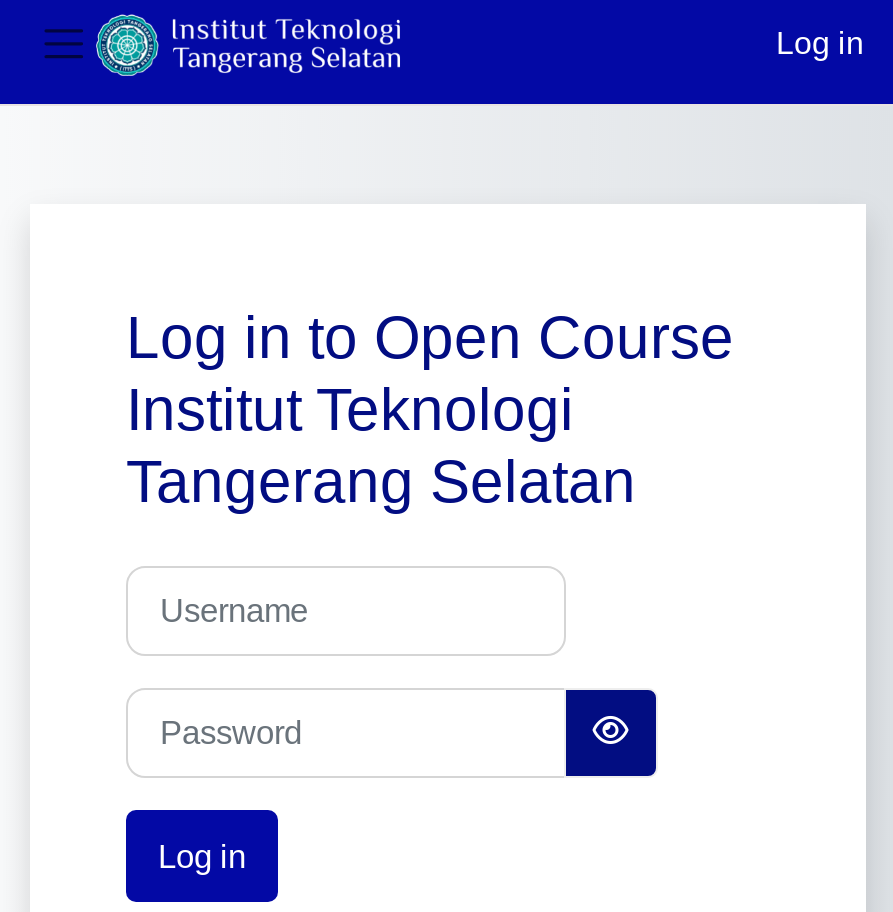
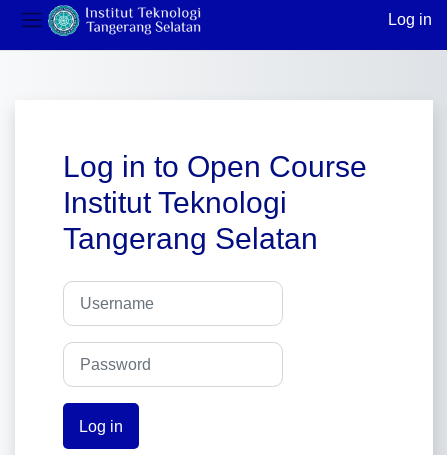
- [image]
